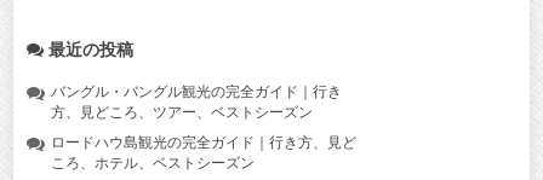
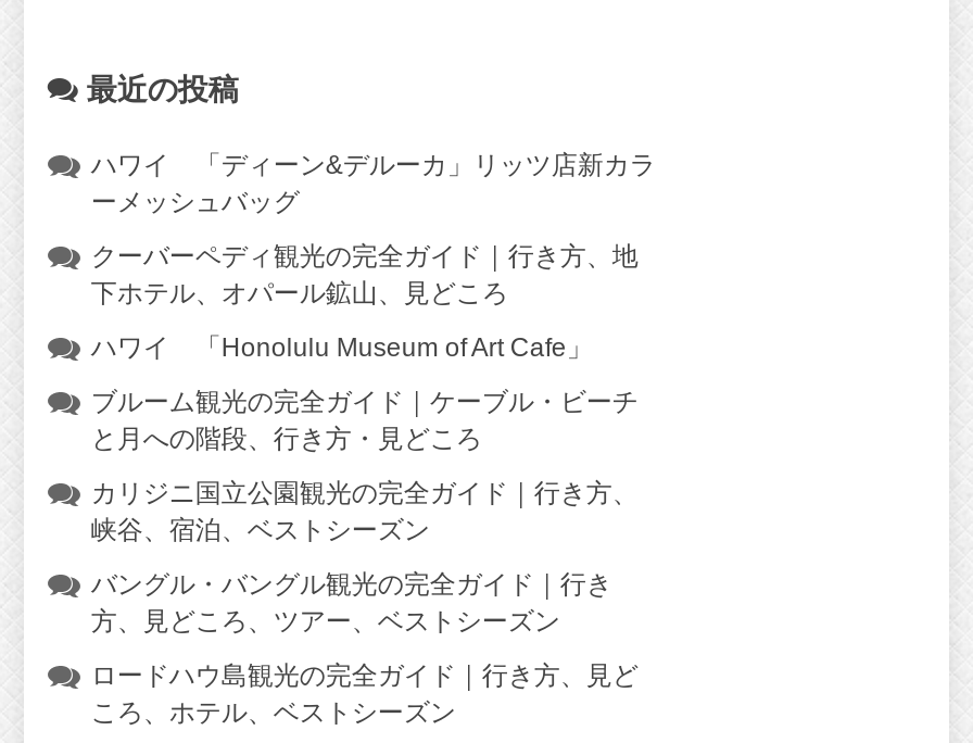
+ ハワイ 「ディーン&デルーカ」リッツ店新カラ
+ ーメッシュバッグ
+ クーバーペディ観光の完全ガイド｜行き方、地
+ 下ホテル、オパール鉱山、見どころ
+ ハワイ 「Honolulu Museum of Art Cafe」
+ ブルーム観光の完全ガイド｜ケーブル・ビーチ
+ と月への階段、行き方・見どころ
+ カリジニ国立公園観光の完全ガイド｜行き方、
+ 峡谷、宿泊、ベストシーズン
